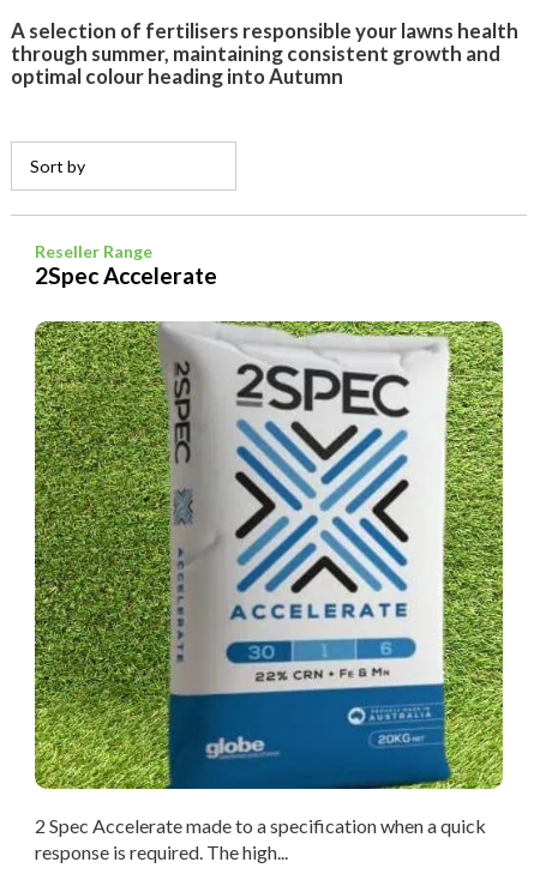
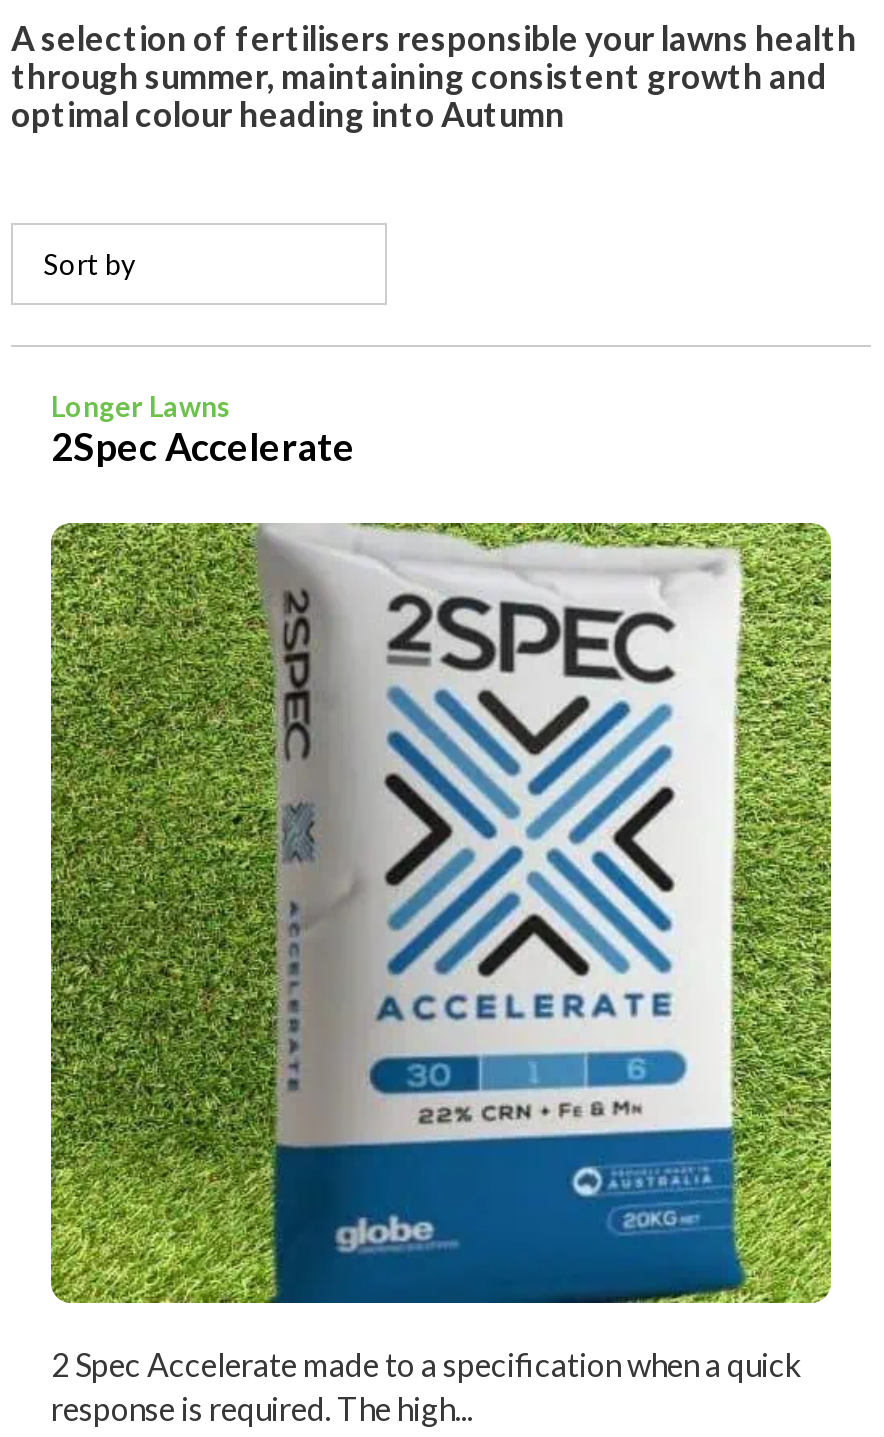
- Reseller Range
+ Longer Lawns
